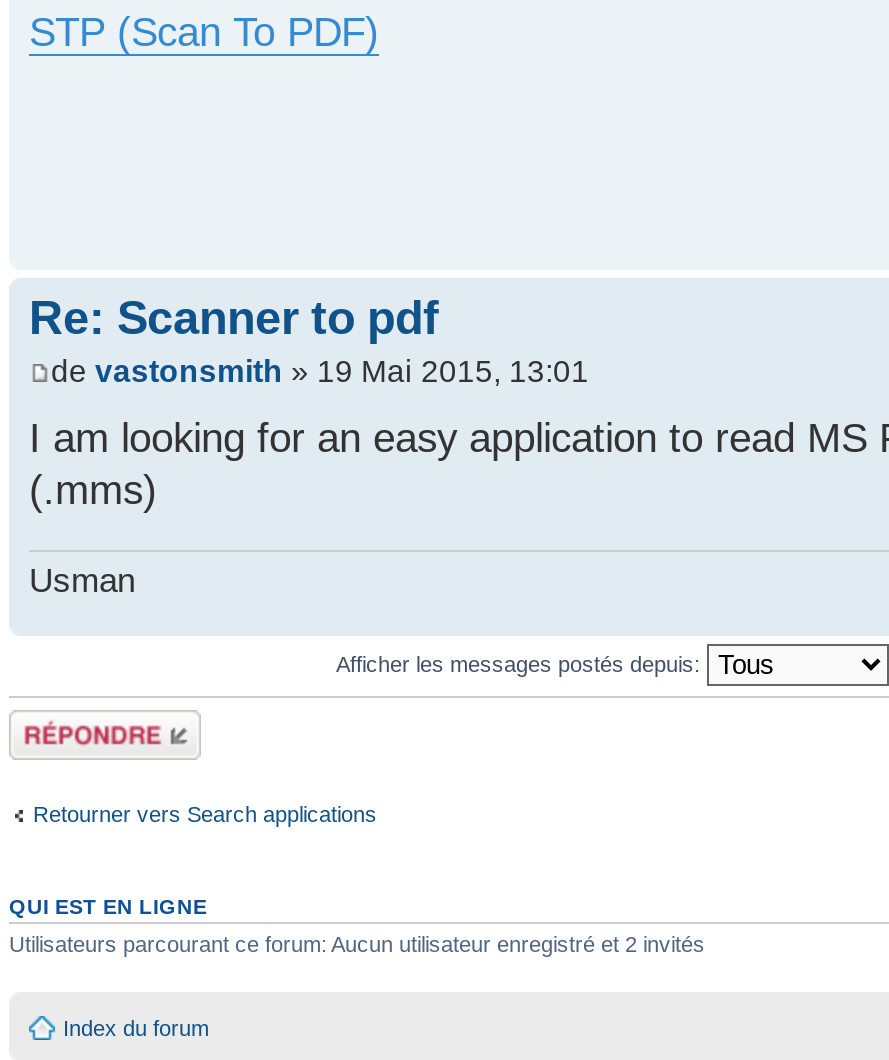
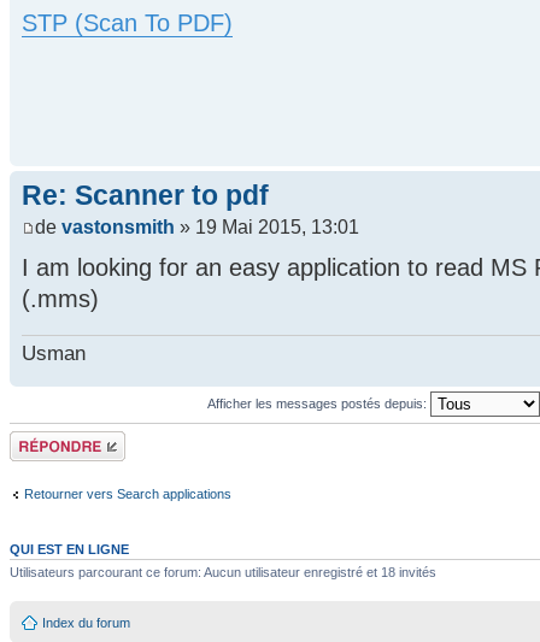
- Utilisateurs parcourant ce forum: Aucun utilisateur enregistré et 2 invités
+ Utilisateurs parcourant ce forum: Aucun utilisateur enregistré et 18 invités
